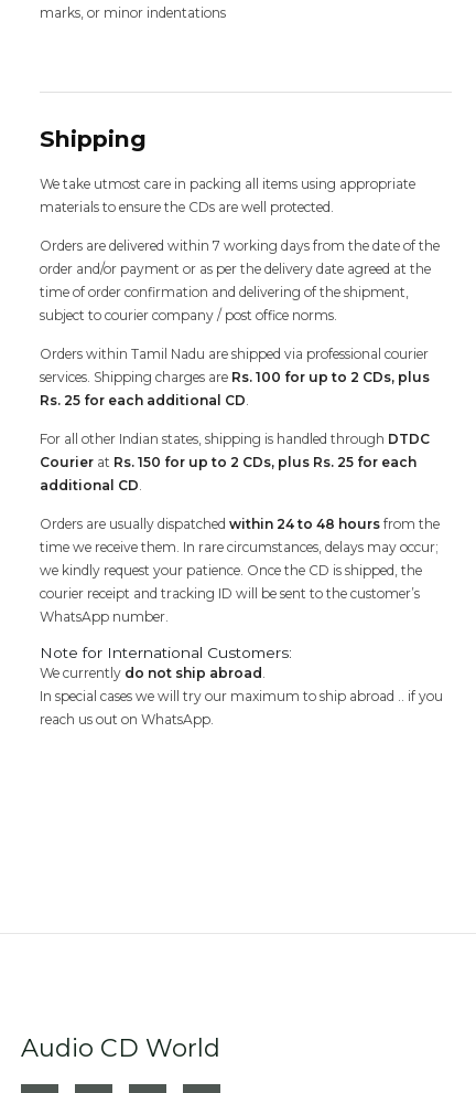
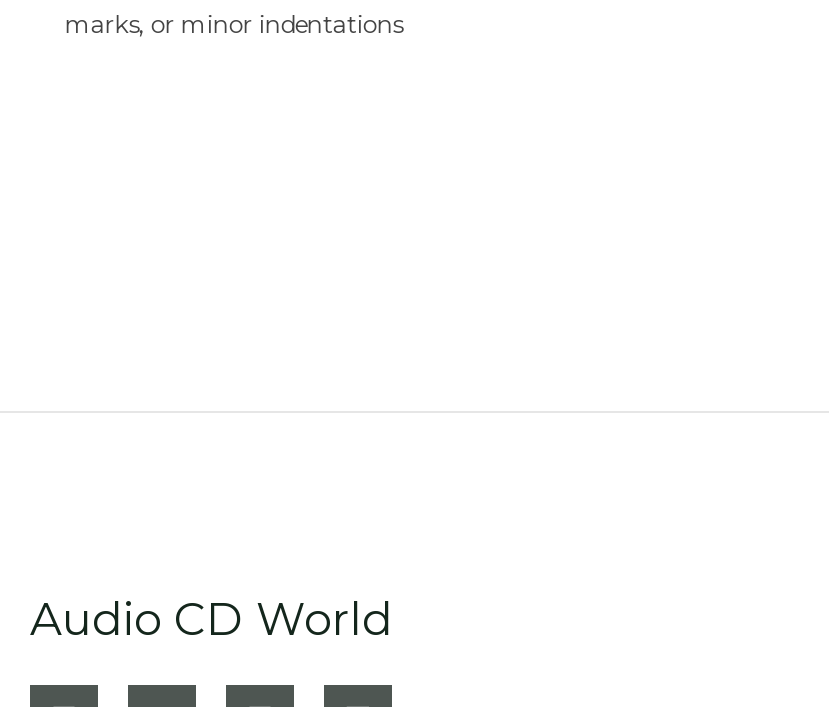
- Shipping
- We take utmost care in packing all items using appropriate
- materials to ensure the CDs are well protected.
- Orders are delivered within 7 working days from the date of the
- order and/or payment or as per the delivery date agreed at the
- time of order confirmation and delivering of the shipment,
- subject to courier company / post office norms.
- Orders within Tamil Nadu are shipped via professional courier
- services. Shipping charges are Rs. 100 for up to 2 CDs, plus
- Rs. 25 for each additional CD.
- For all other Indian states, shipping is handled through DTDC
- Courier at Rs. 150 for up to 2 CDs, plus Rs. 25 for each
- additional CD.
- Orders are usually dispatched within 24 to 48 hours from the
- time we receive them. In rare circumstances, delays may occur;
- we kindly request your patience. Once the CD is shipped, the
- courier receipt and tracking ID will be sent to the customer’s
- WhatsApp number.
- Note for International Customers:
- We currently do not ship abroad.
- In special cases we will try our maximum to ship abroad .. if you
- reach us out on WhatsApp.
